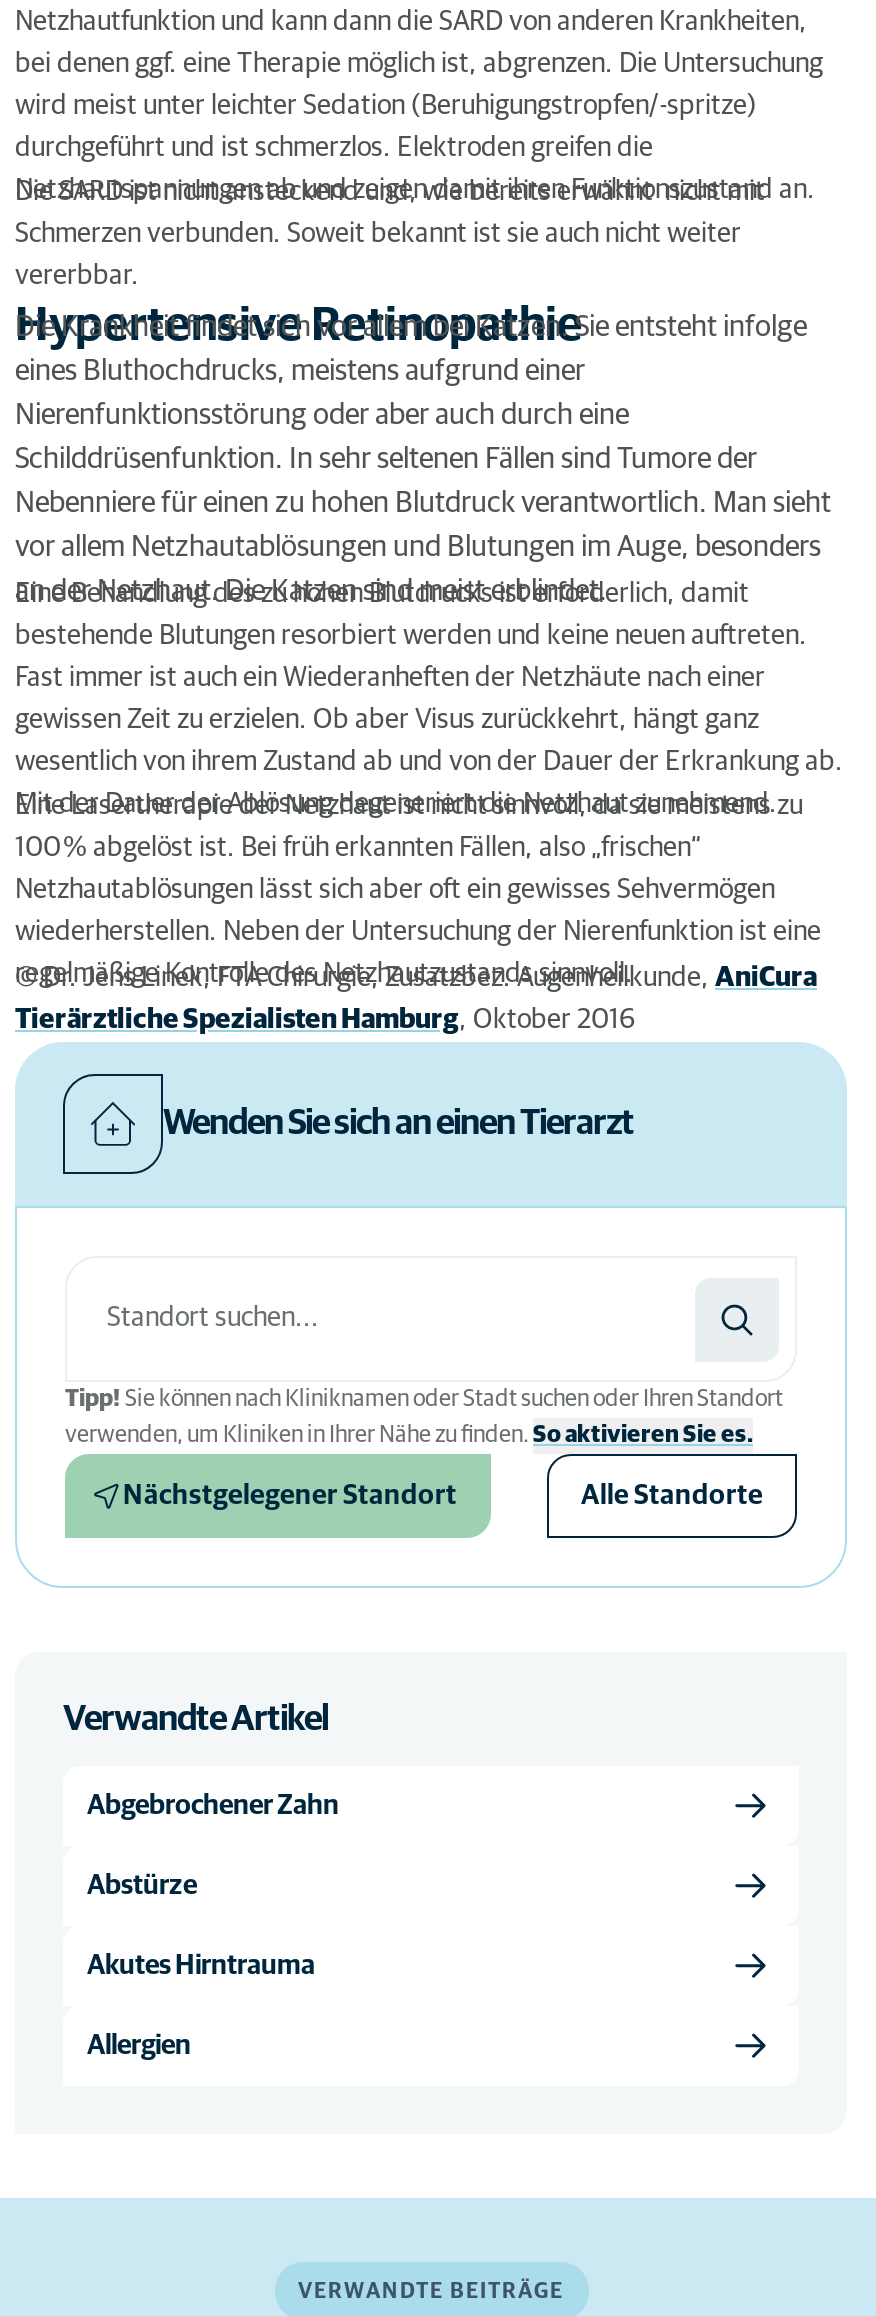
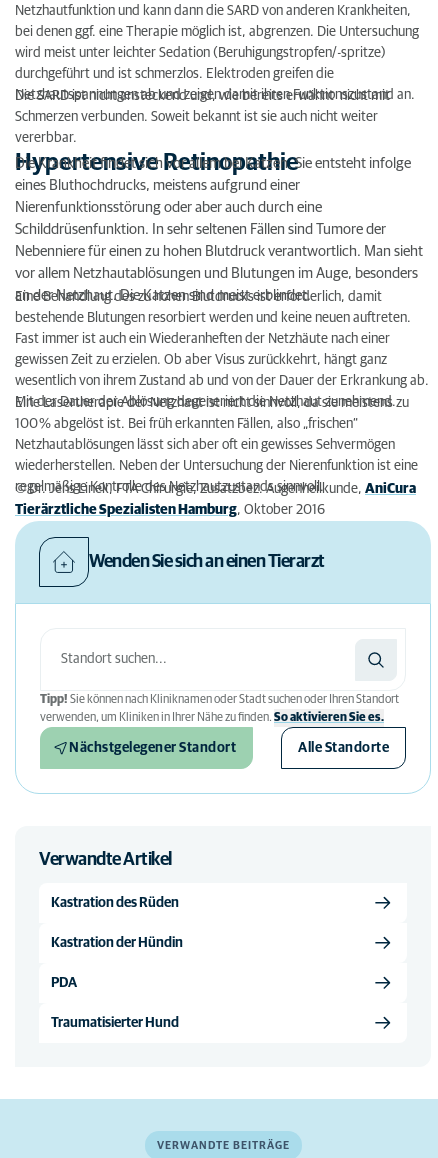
- Abgebrochener Zahn
+ Kastration des Rüden

- Abstürze
+ Kastration der Hündin

- Akutes Hirntrauma
+ PDA

- Allergien
+ Traumatisierter Hund
